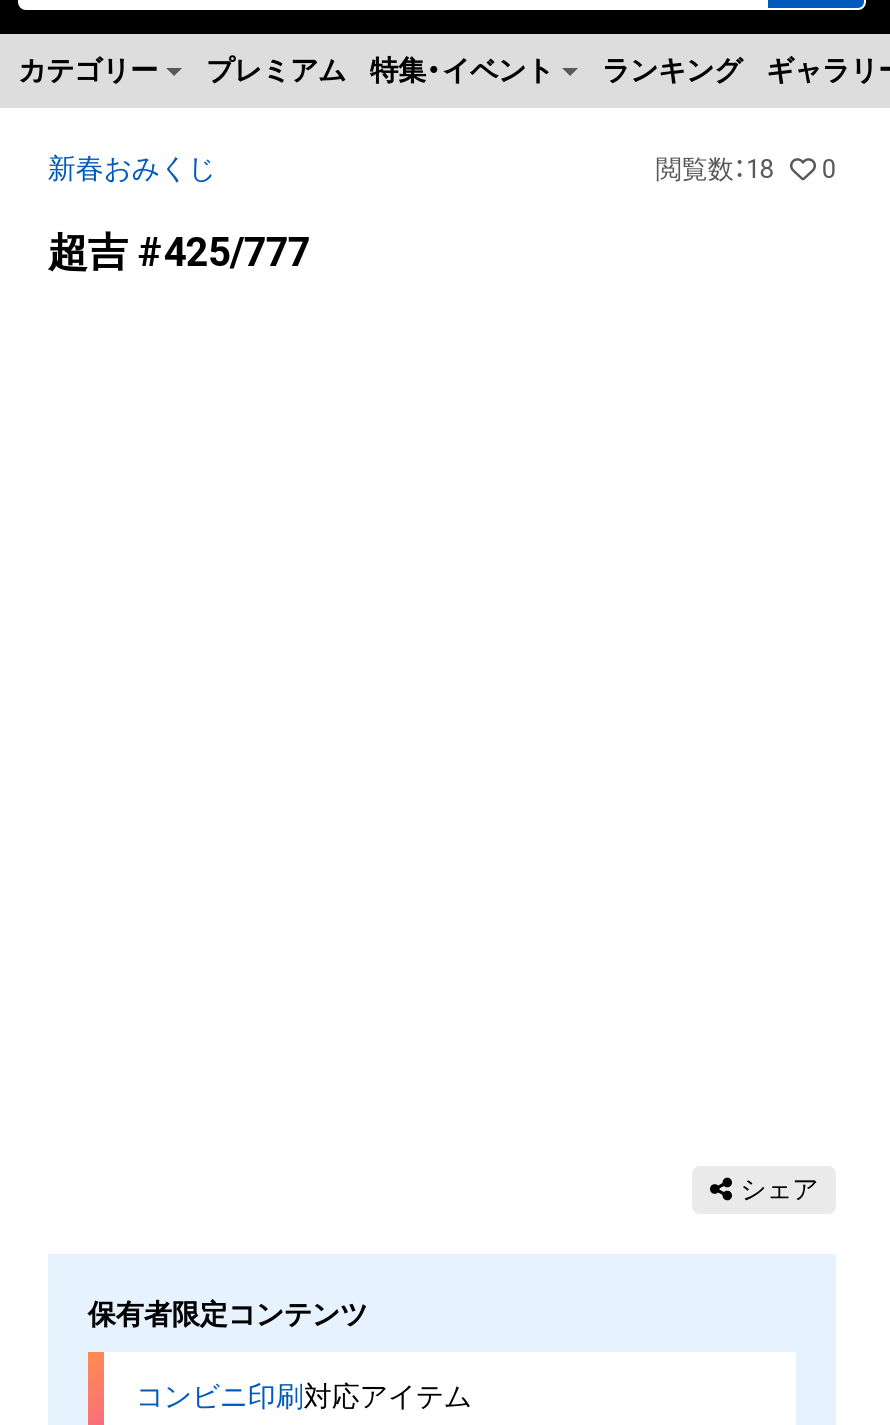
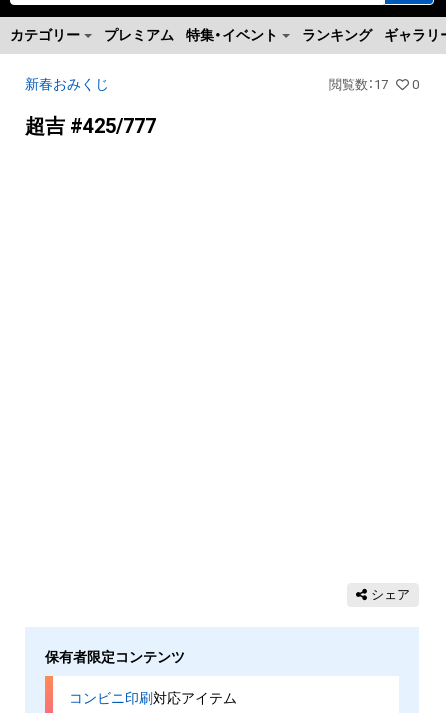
- 閲覧数：18 0
+ 閲覧数：17 0
